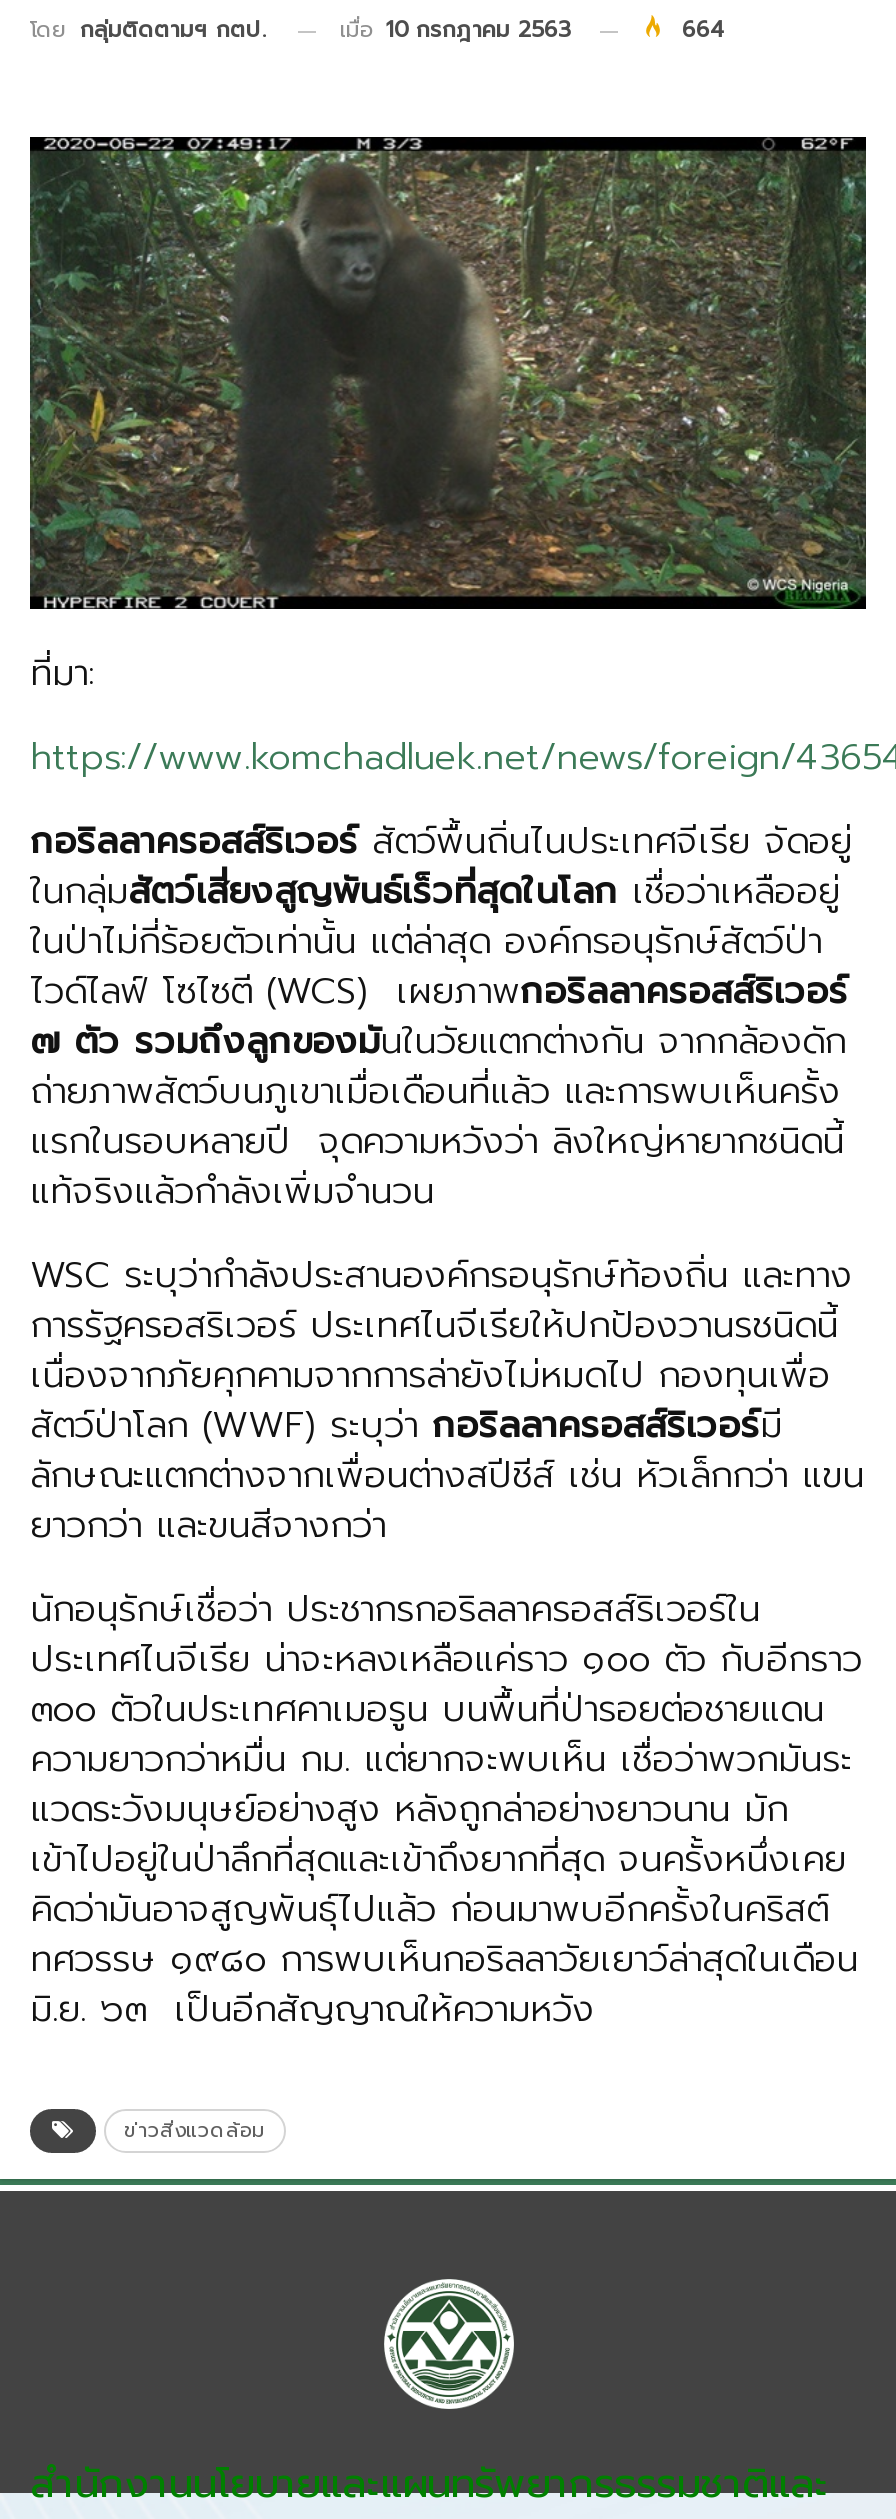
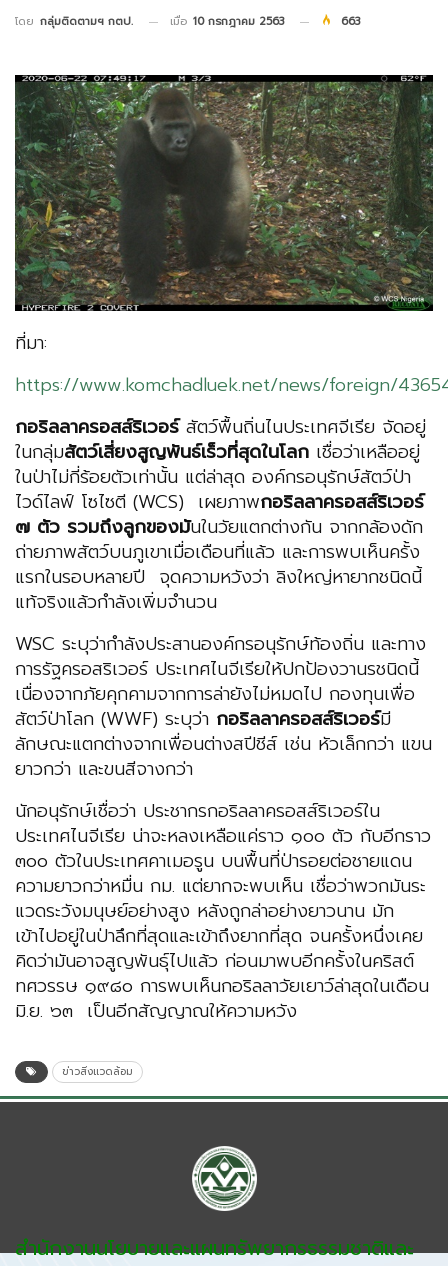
- 664
+ 663
